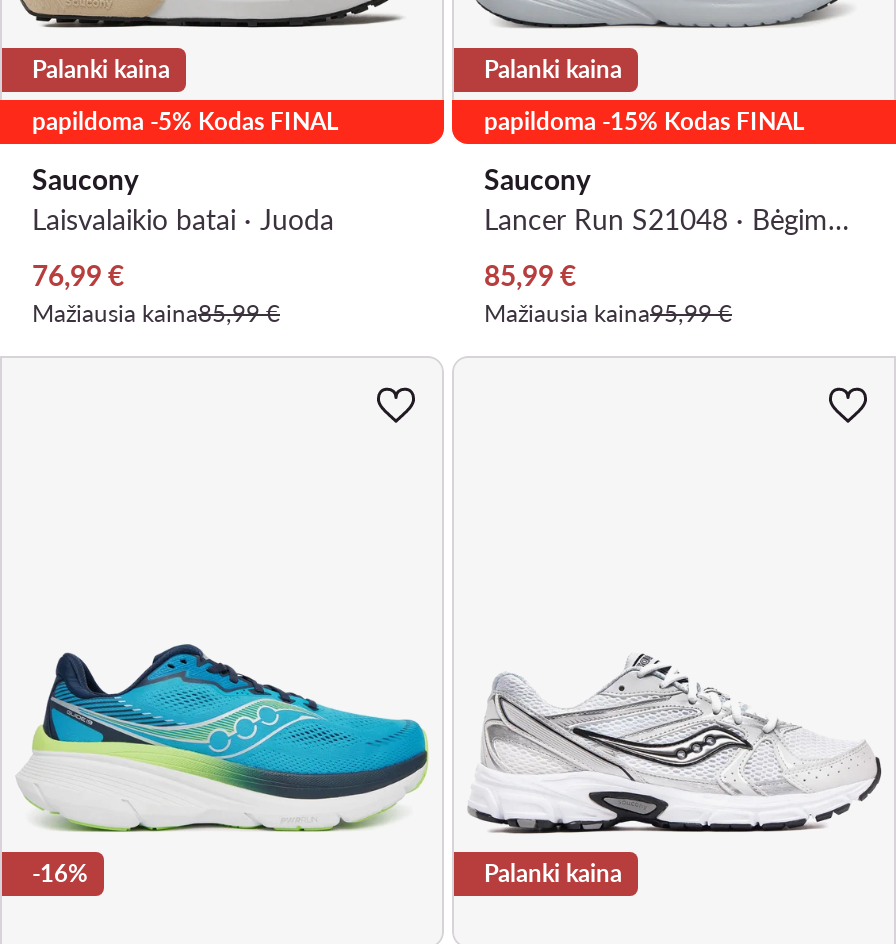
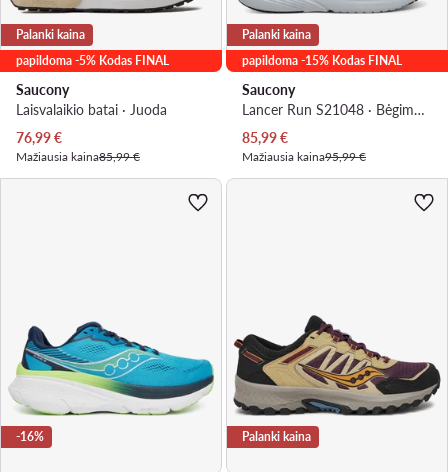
- [image]
+ [image]
